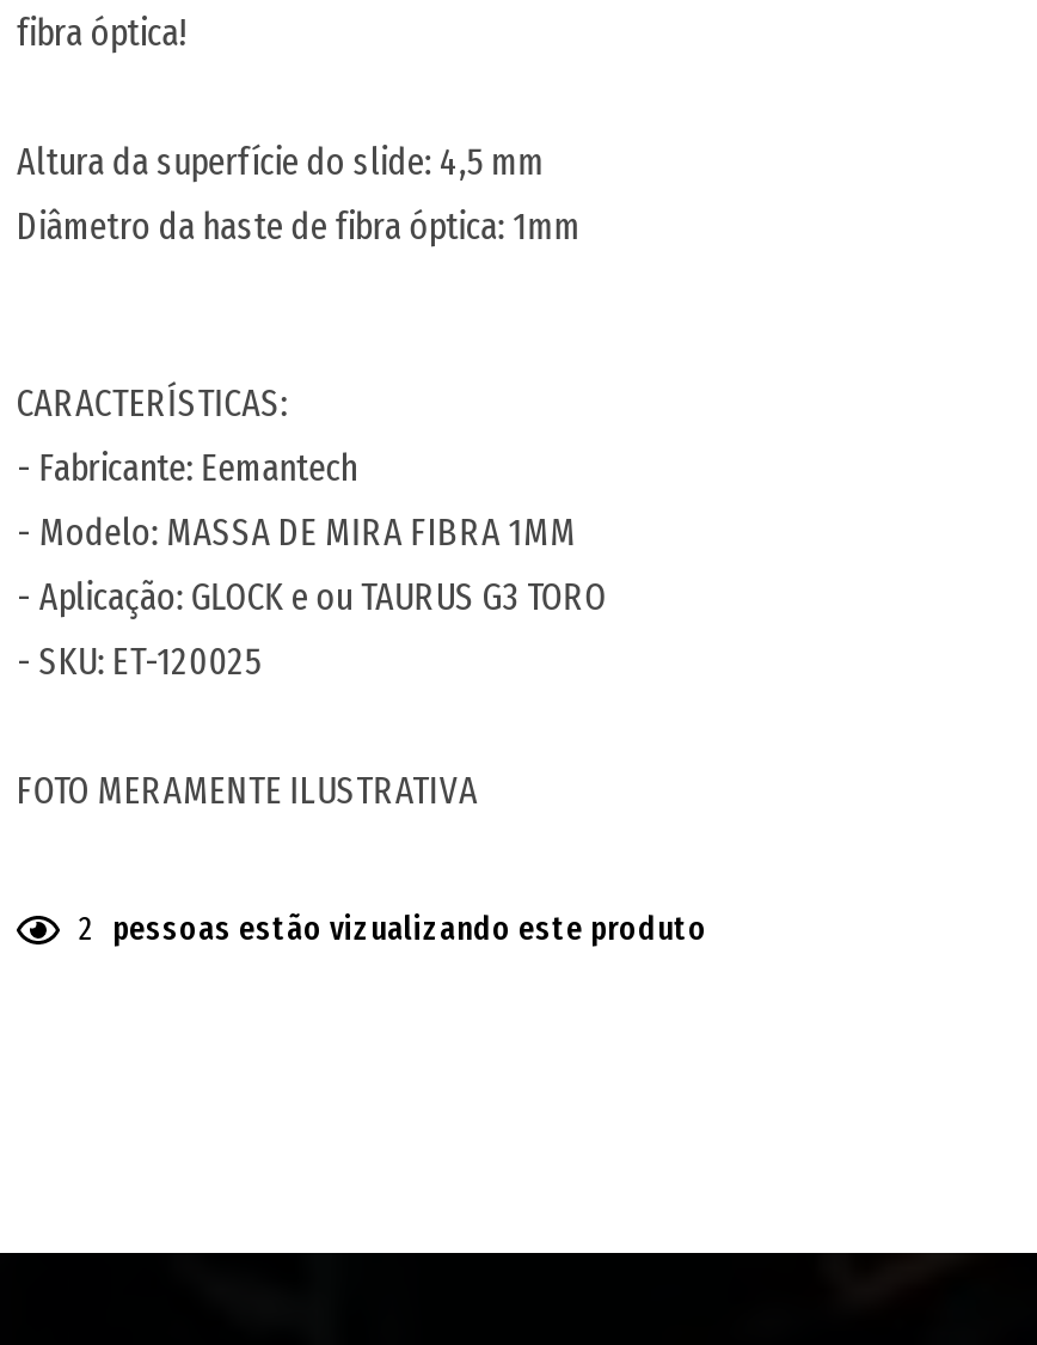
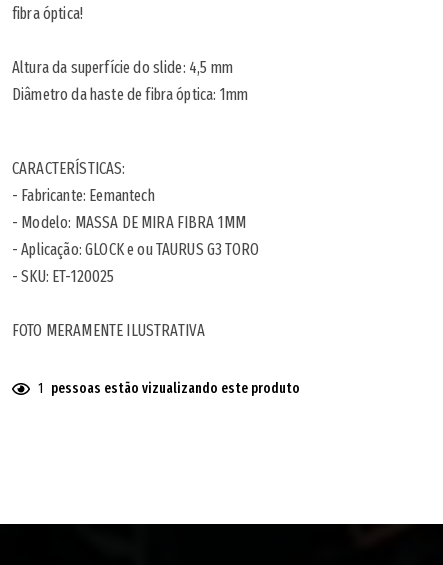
- 2 pessoas estão vizualizando este produto
+ 1 pessoas estão vizualizando este produto
